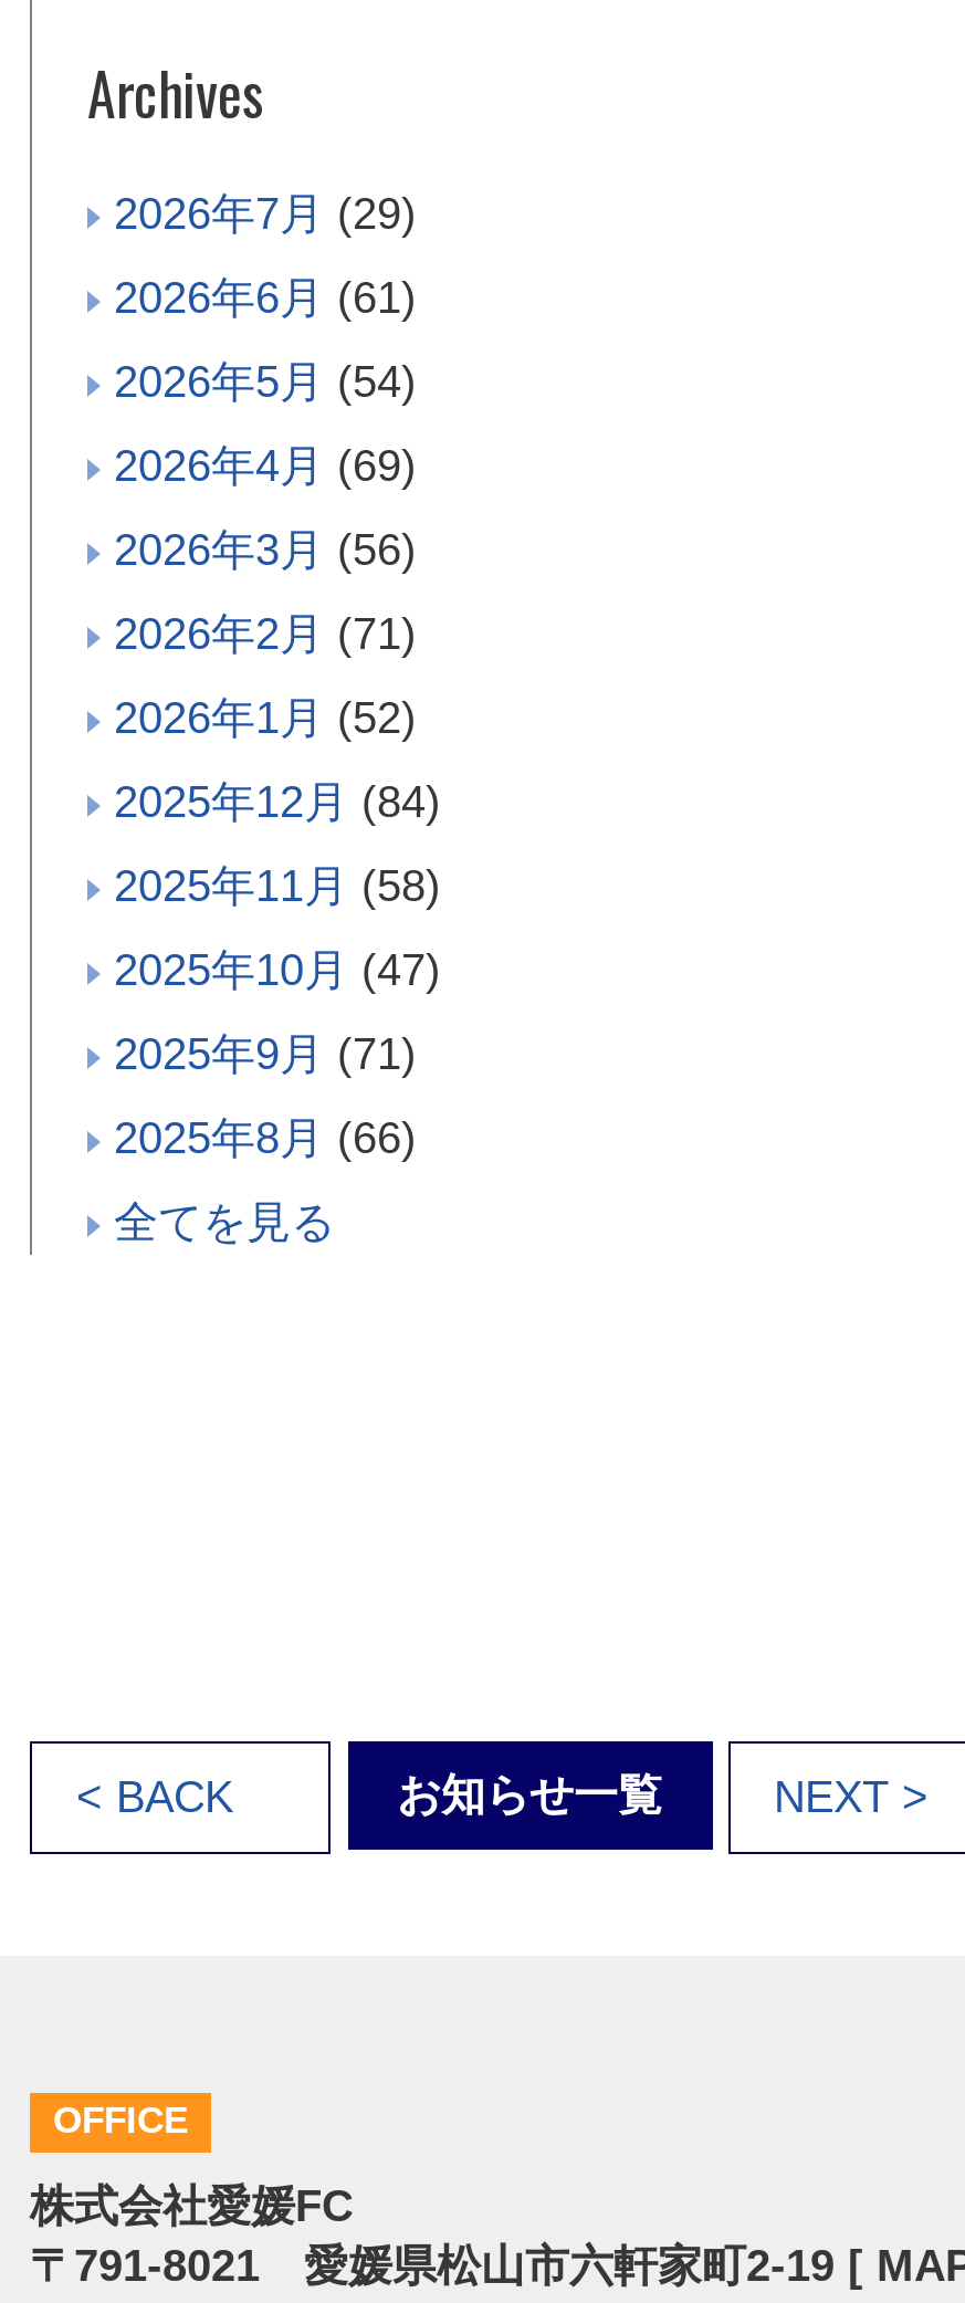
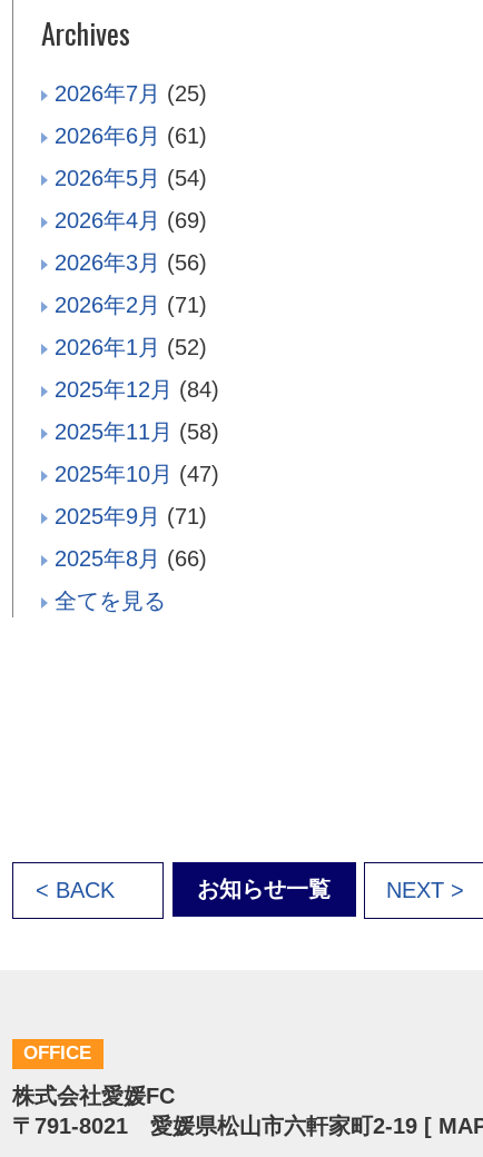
- 2026年7月(29)
+ 2026年7月(25)
